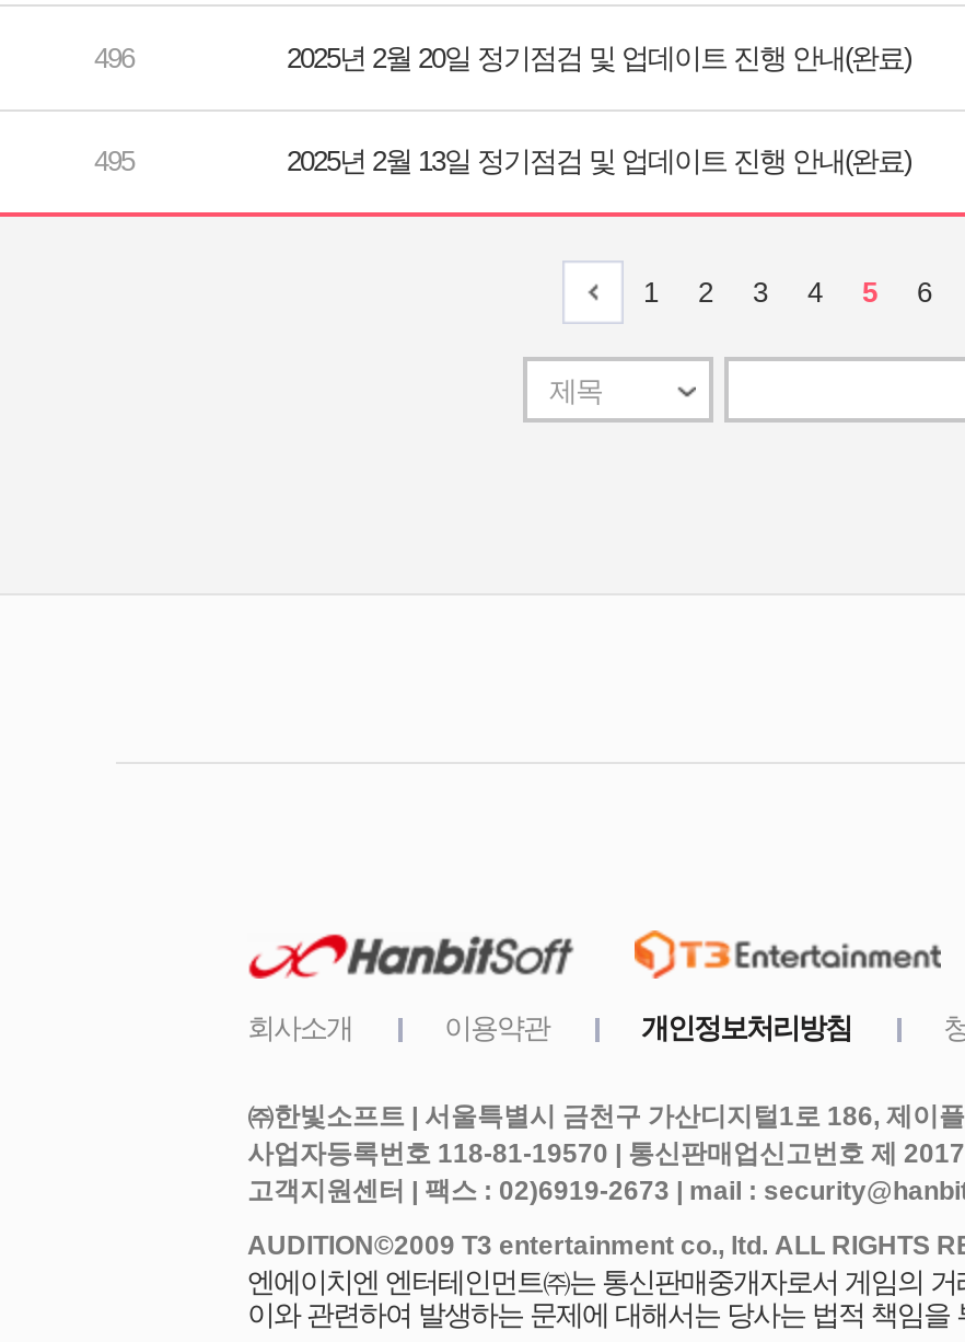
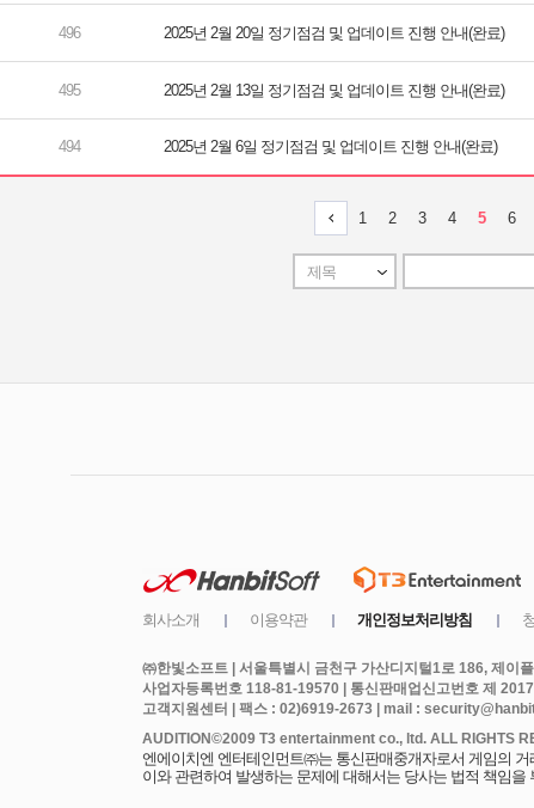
+ 2025년 2월 6일 정기점검 및 업데이트 진행 안내(완료)
